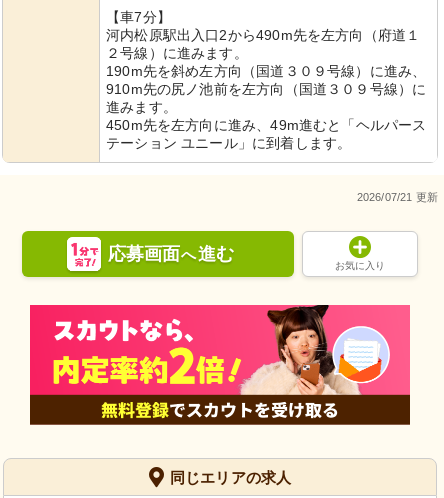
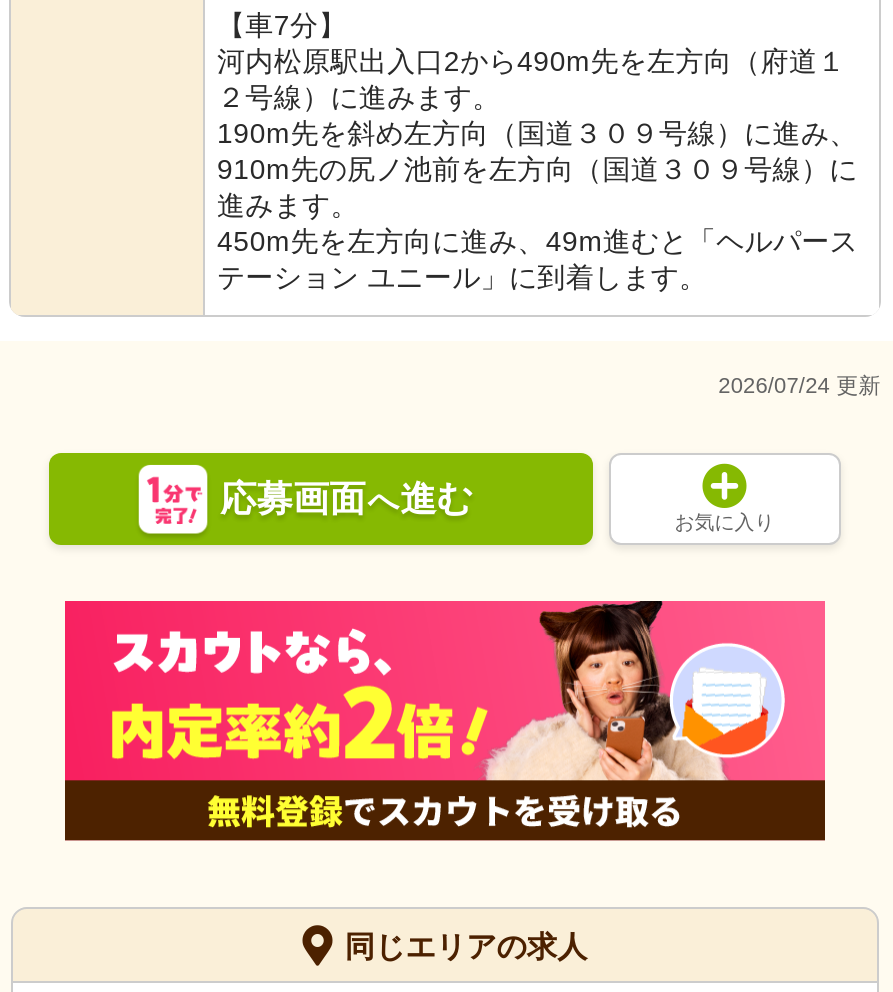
- 2026/07/21 更新
+ 2026/07/24 更新
